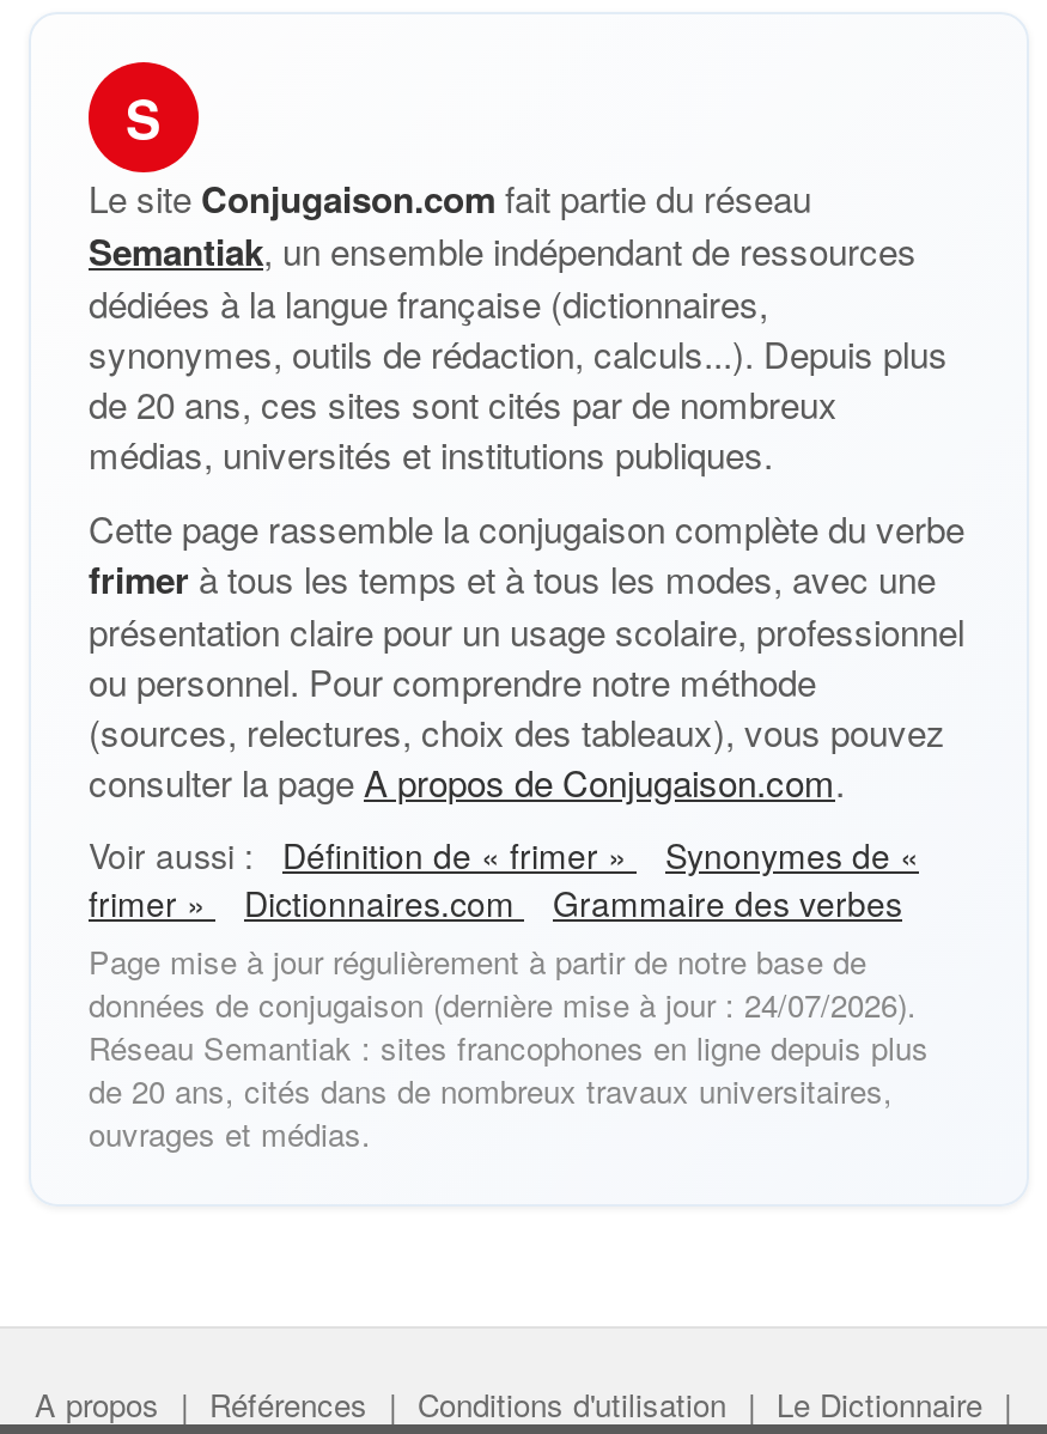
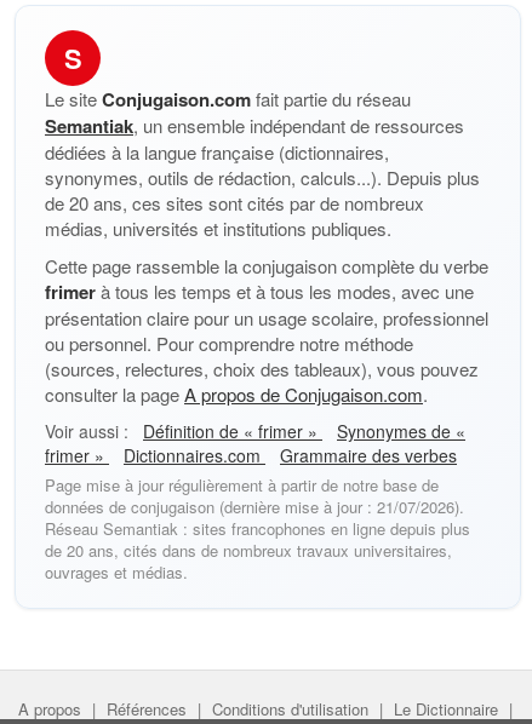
- données de conjugaison (dernière mise à jour : 24/07/2026).
+ données de conjugaison (dernière mise à jour : 21/07/2026).
